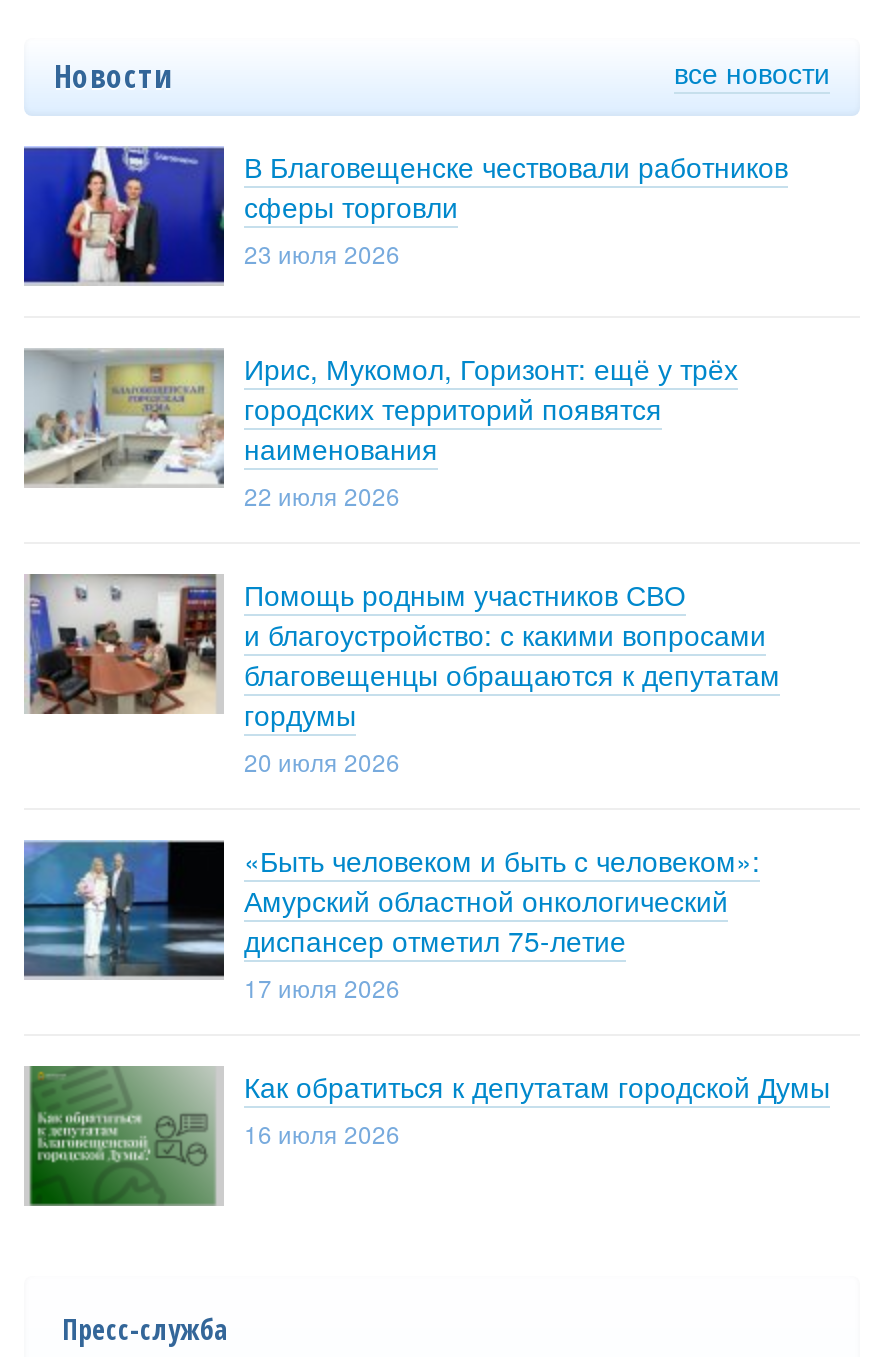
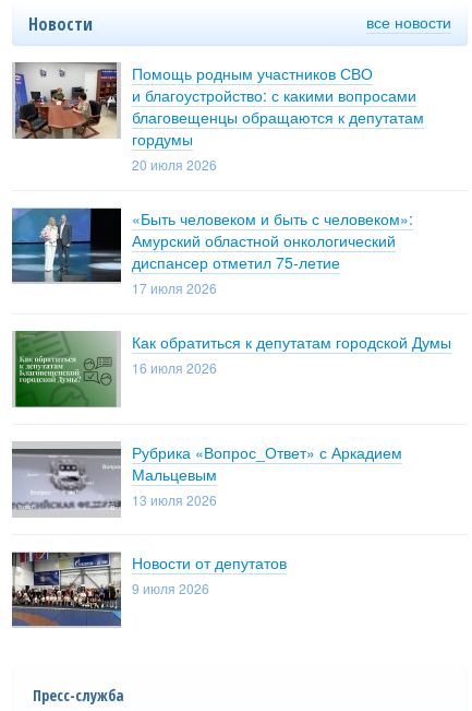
- [image]
- В Благовещенске чествовали работников
- сферы торговли
- 23 июля 2026
- Ирис, Мукомол, Горизонт: ещё у трёх
- городских территорий появятся
- наименования
- 22 июля 2026

- [image]

moved up: [image] | Помощь родным участников СВО | и благоустройство: с какими вопросами | ... | Как обратиться к депутатам городской Думы | 16 июля 2026

+ [image]
+ Рубрика «Вопрос_Ответ» с Аркадием
+ Мальцевым
+ 13 июля 2026
+ Новости от депутатов
+ 9 июля 2026

+ [image]
